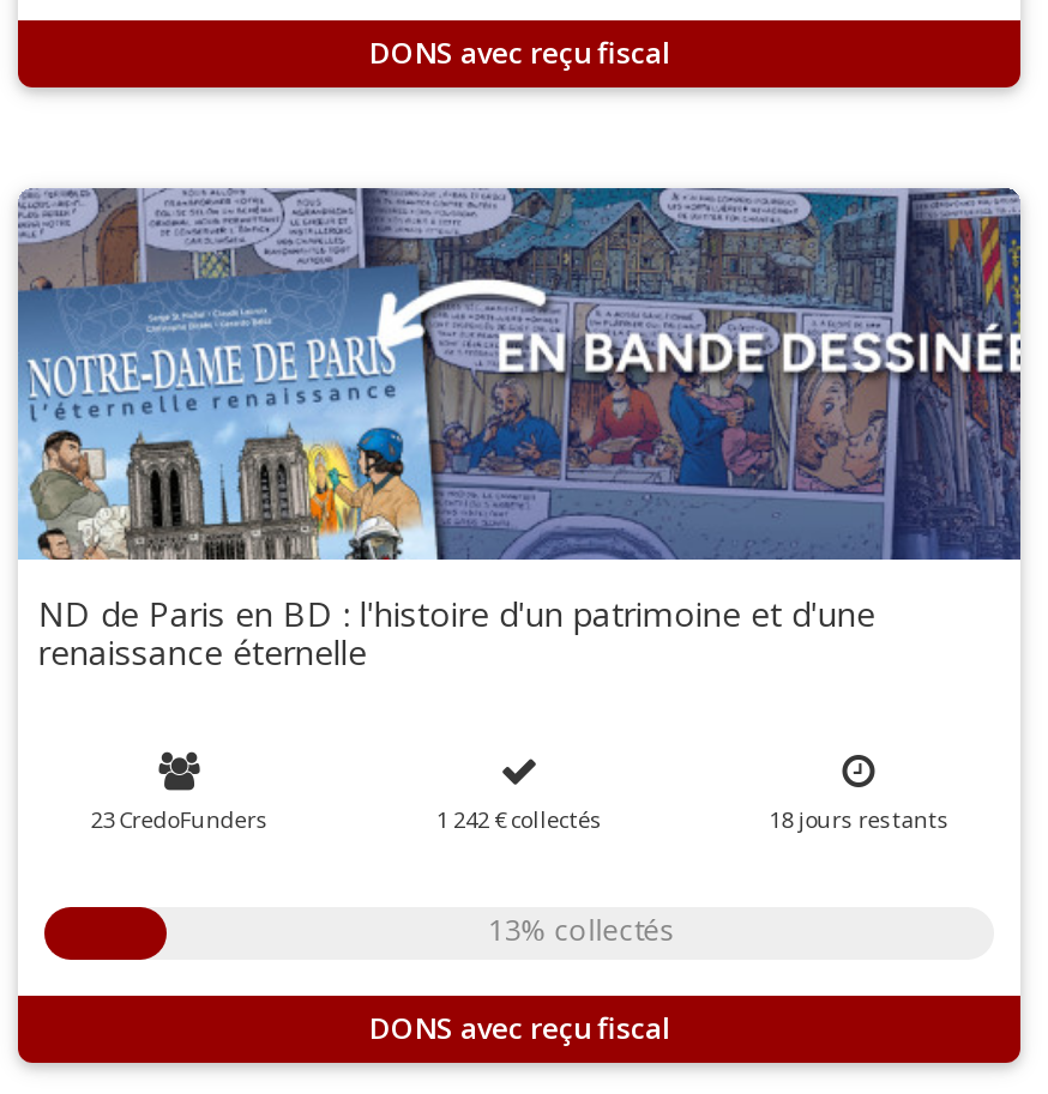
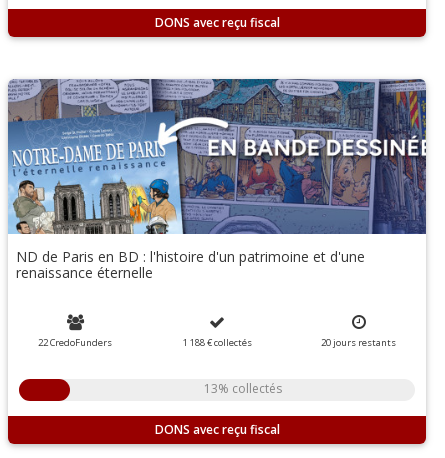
- 23 CredoFunders
+ 22 CredoFunders

- 1 242 €collectés
+ 1 188 €collectés

- 18 jours restants
+ 20 jours restants
